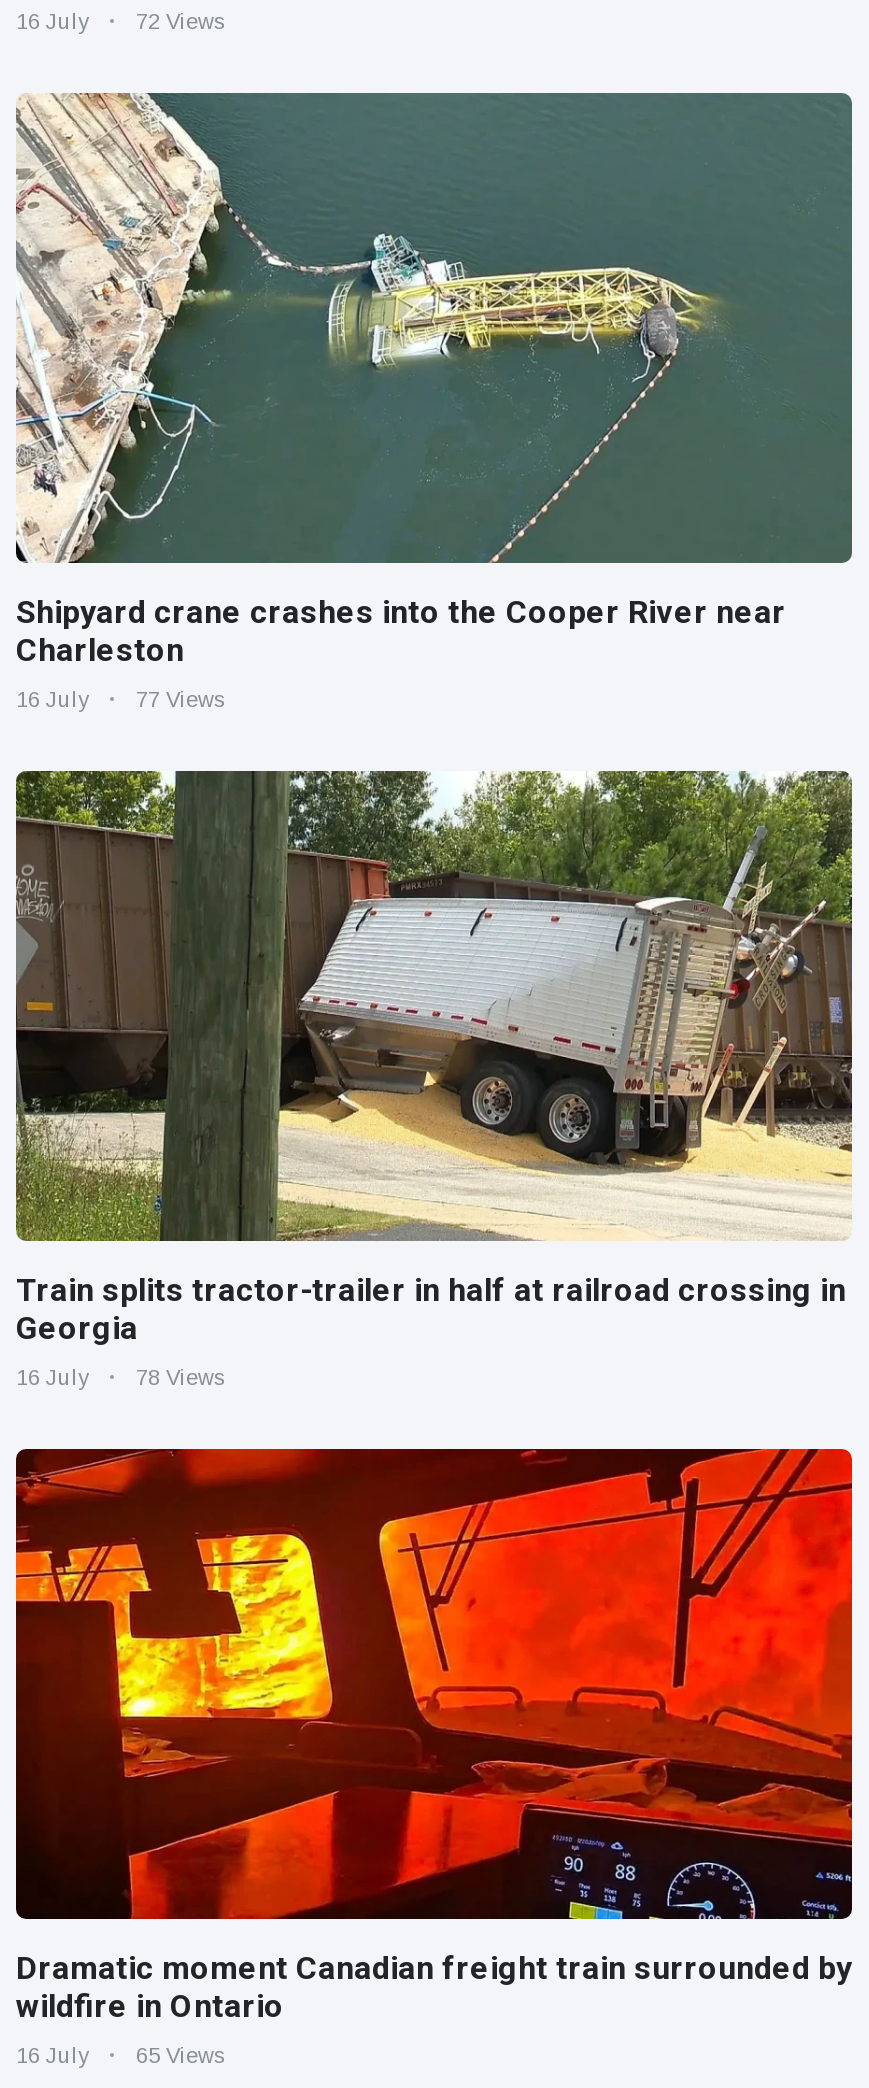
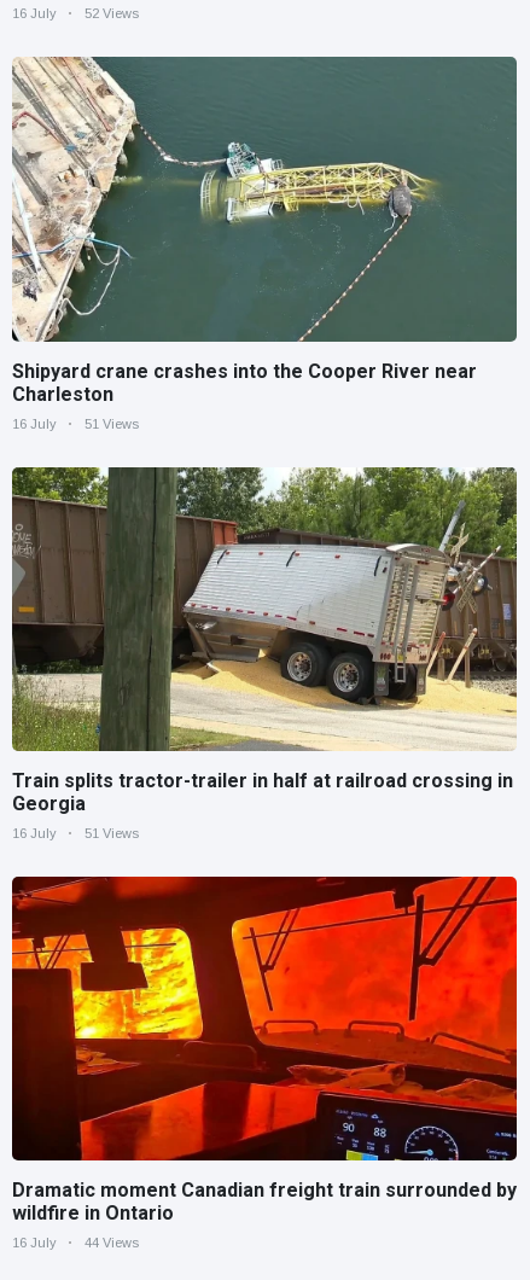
- 16 July 72 Views
+ 16 July 52 Views

- 16 July 77 Views
+ 16 July 51 Views

- 16 July 78 Views
+ 16 July 51 Views

- 16 July 65 Views
+ 16 July 44 Views
